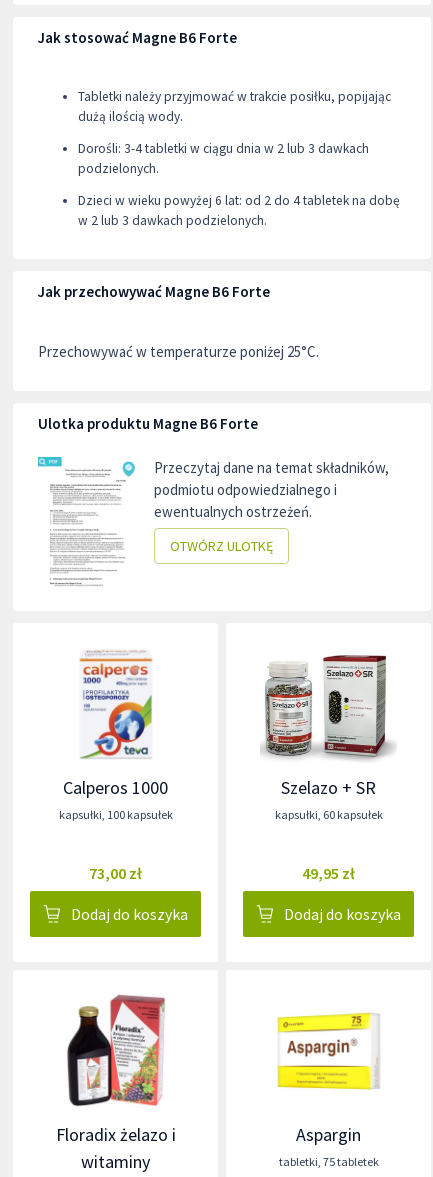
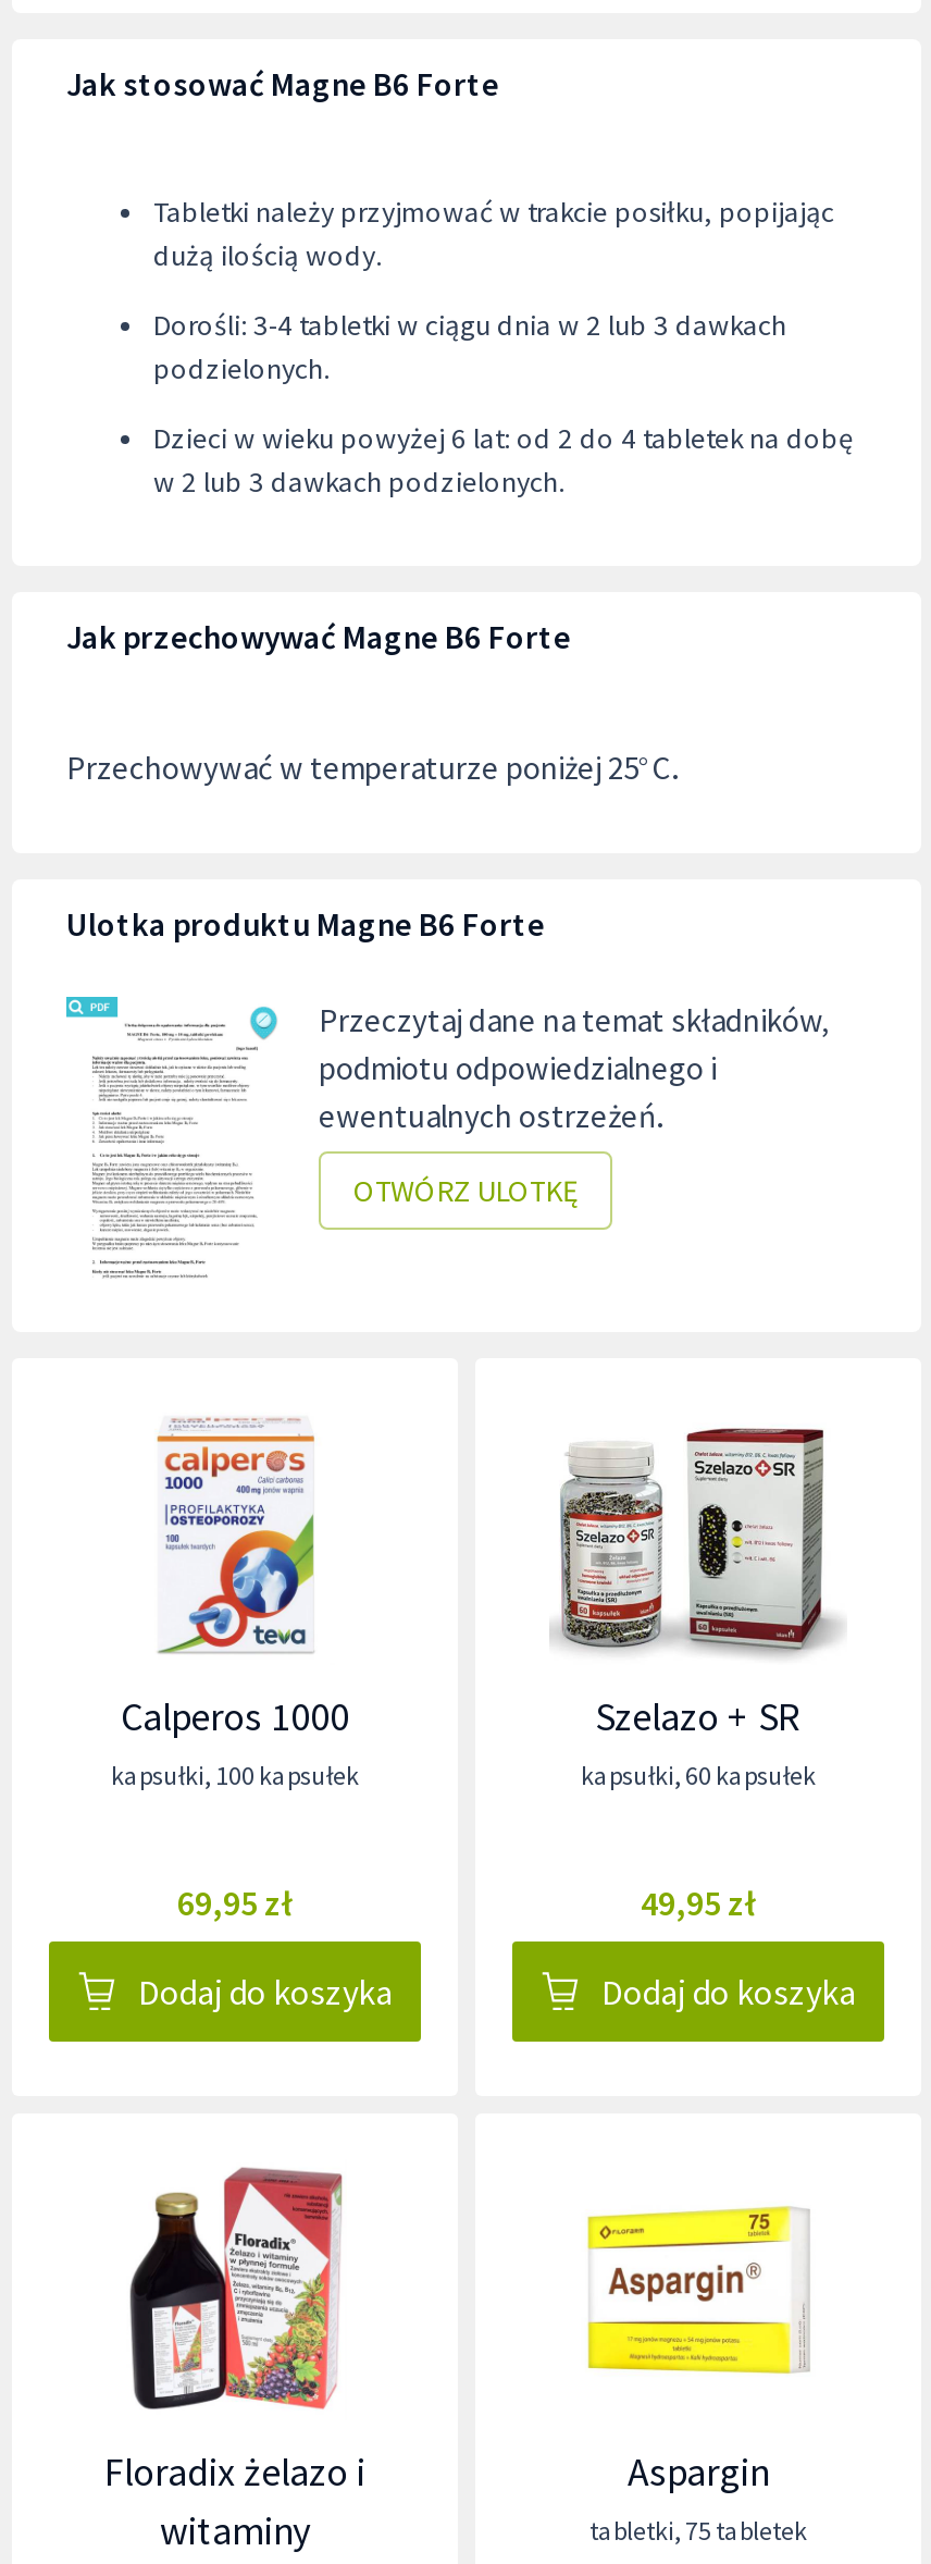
- 73,00 zł
+ 69,95 zł
